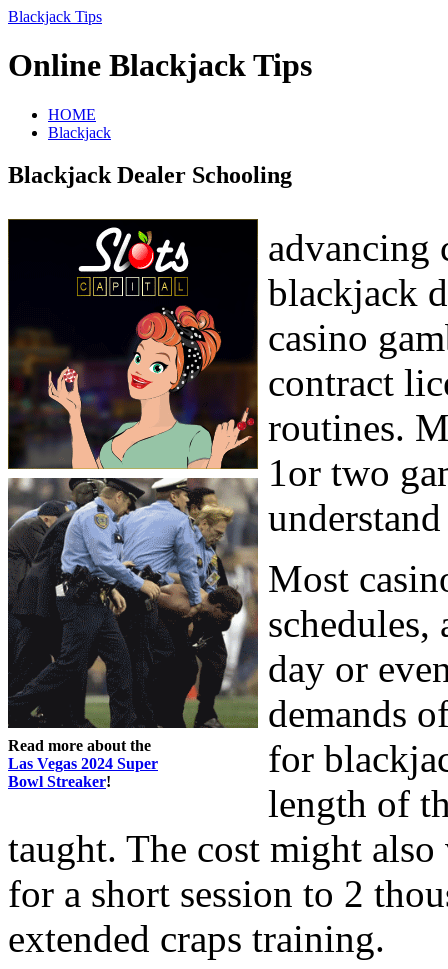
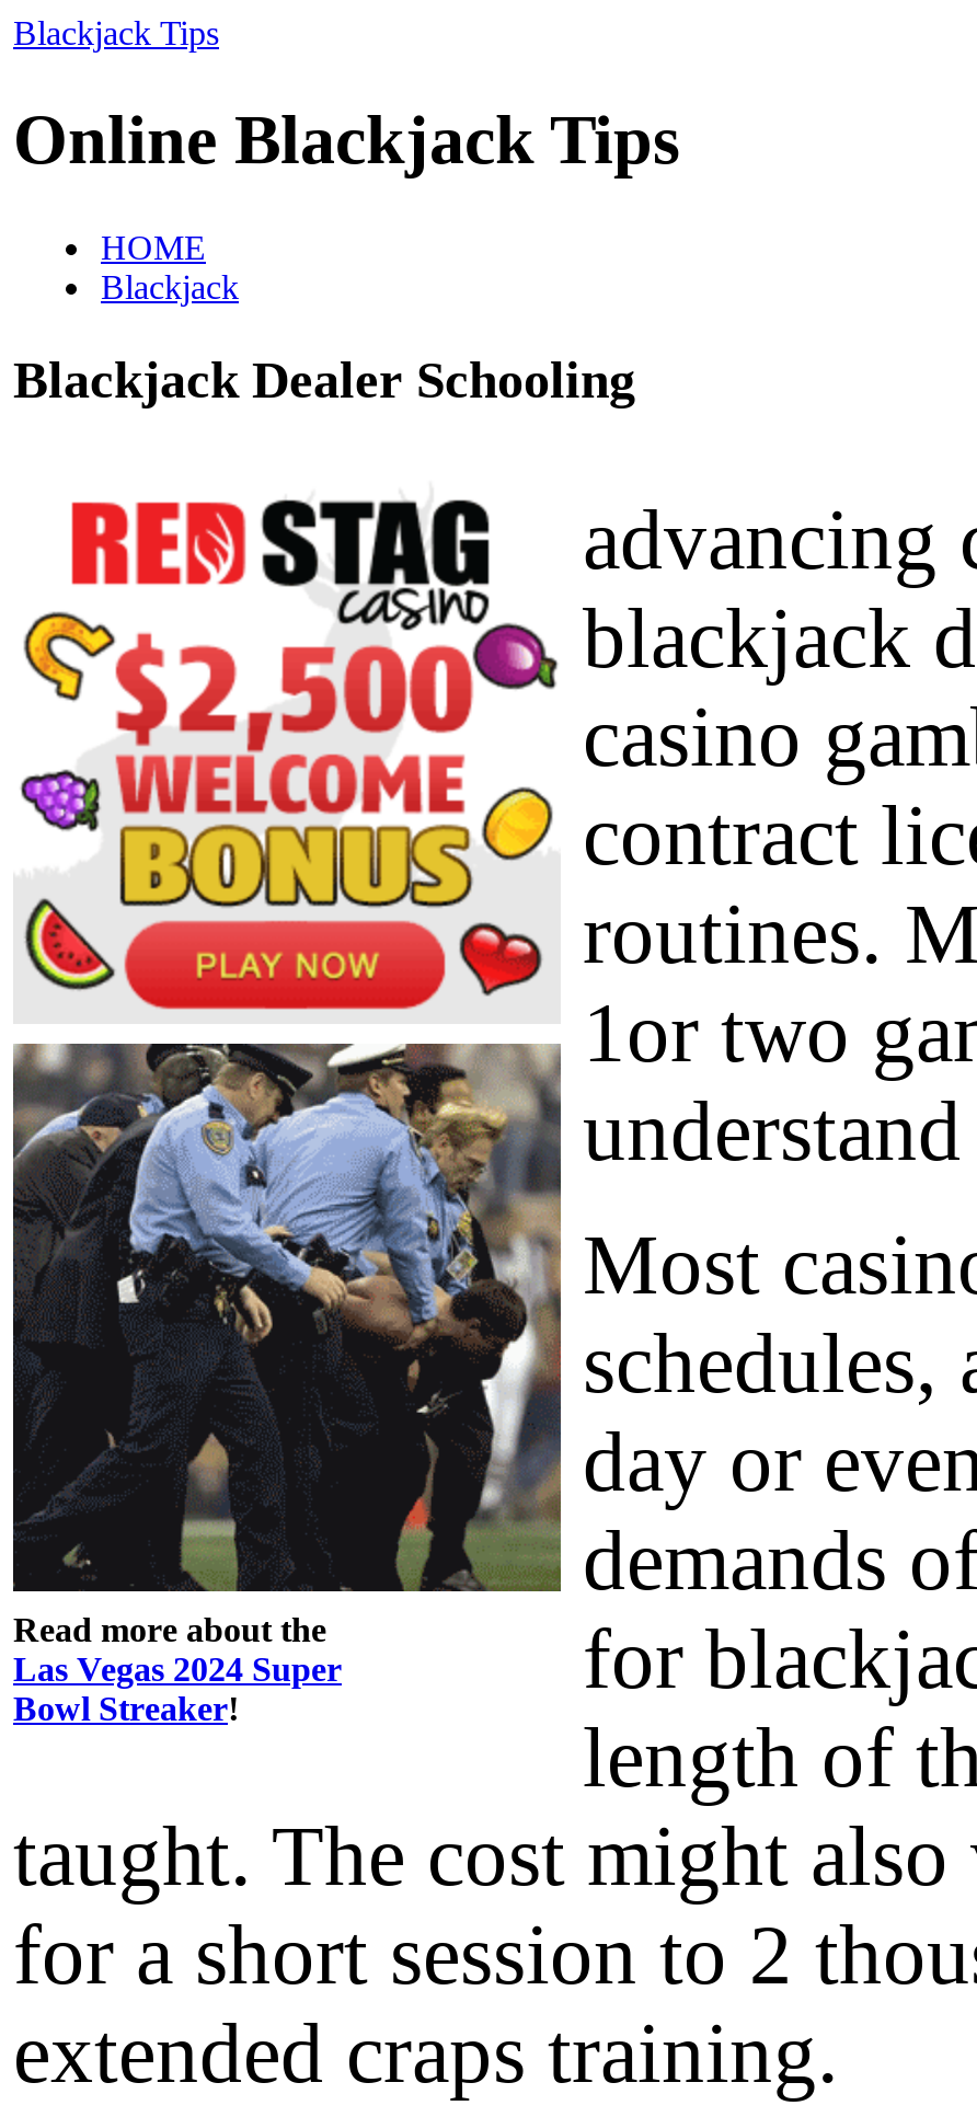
- [image]
+ [image]
